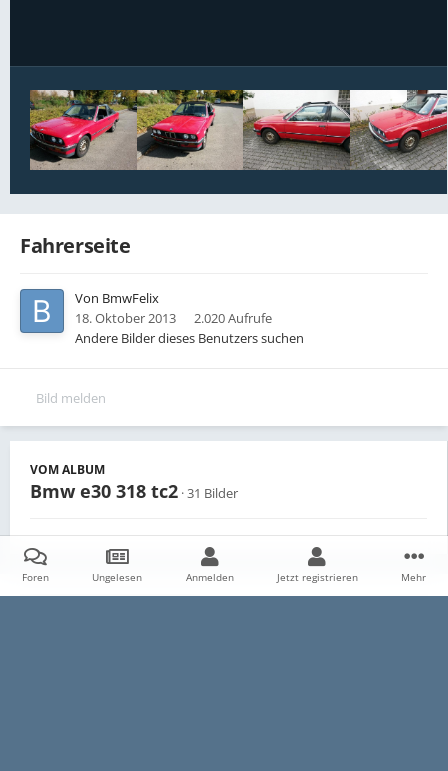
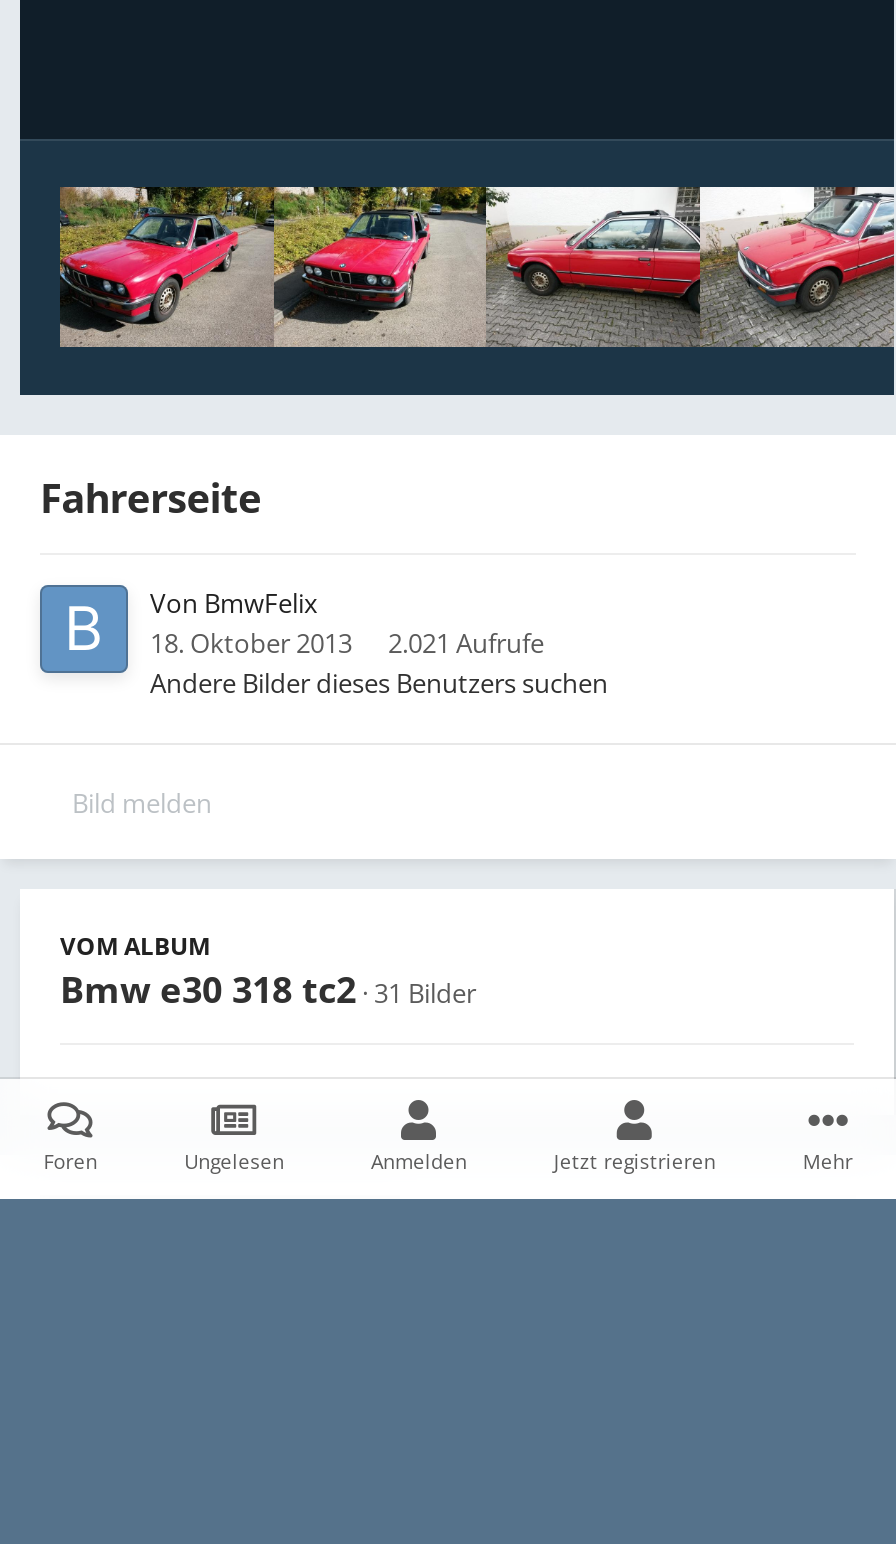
- 18. Oktober 2013 2.020 Aufrufe
+ 18. Oktober 2013 2.021 Aufrufe
